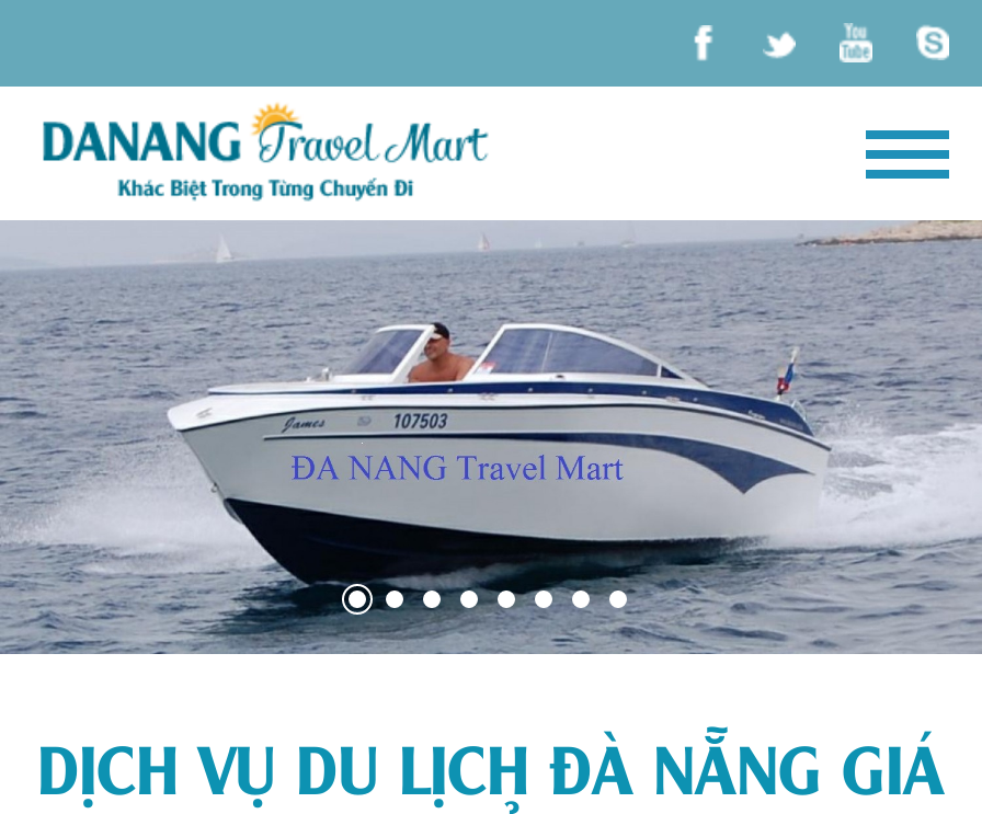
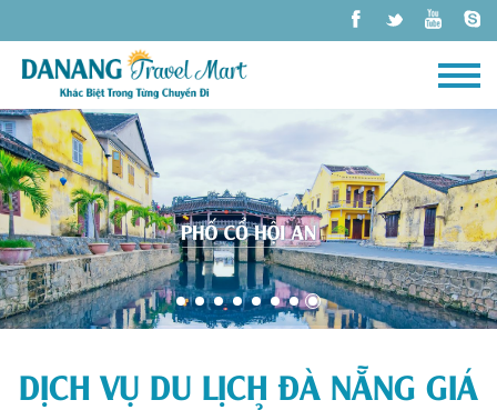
- [image]
+ [image]
